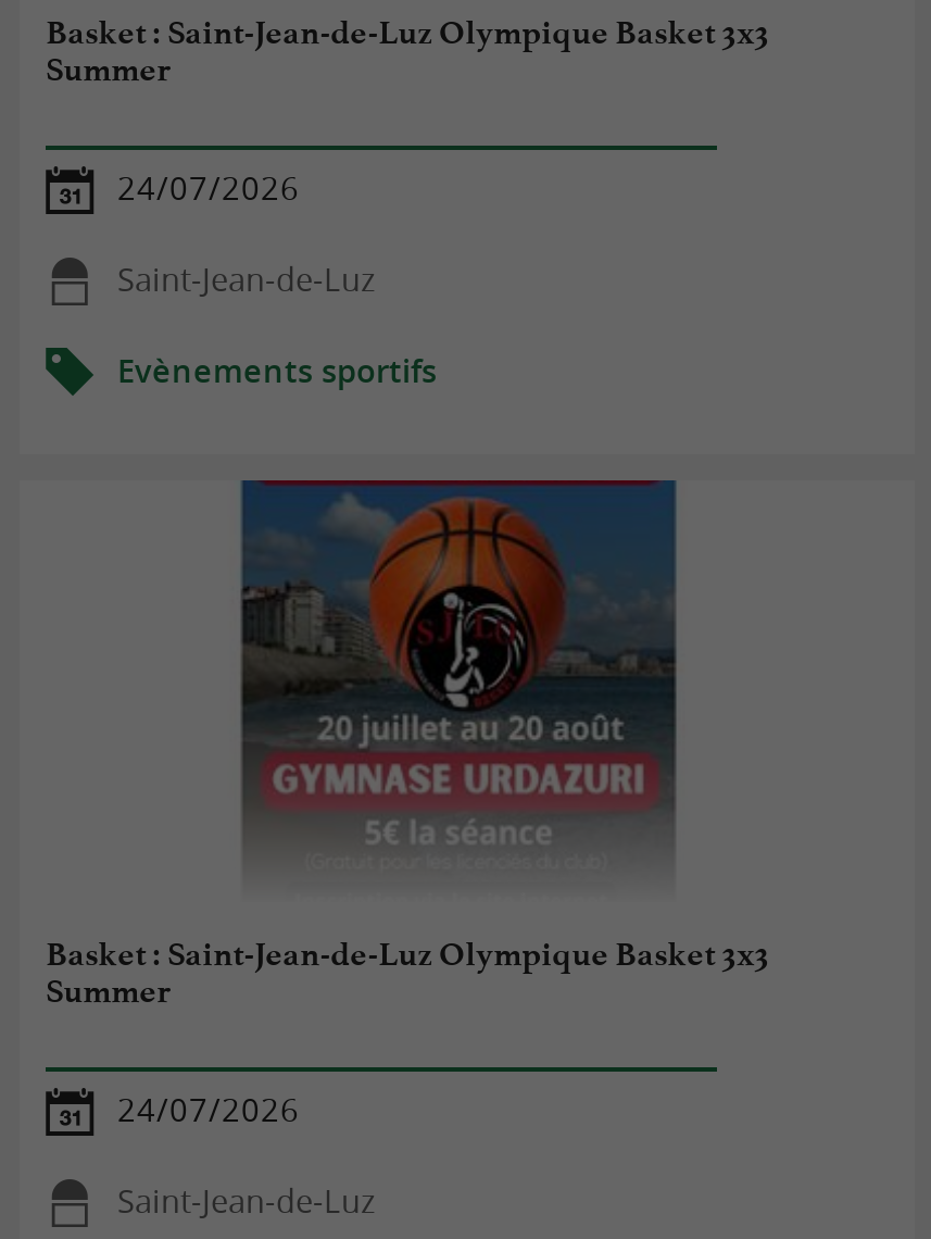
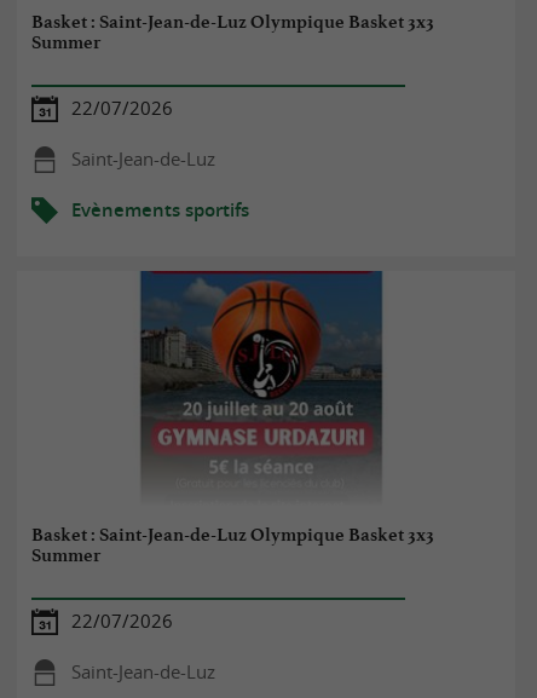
- 24/07/2026
+ 22/07/2026

- 24/07/2026
+ 22/07/2026
